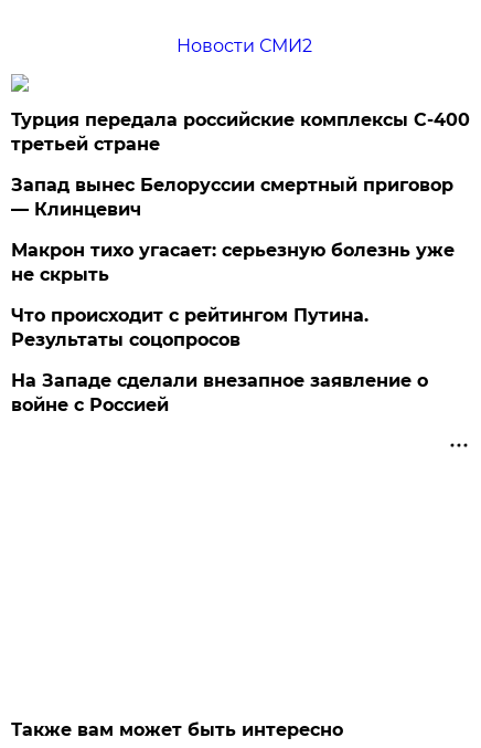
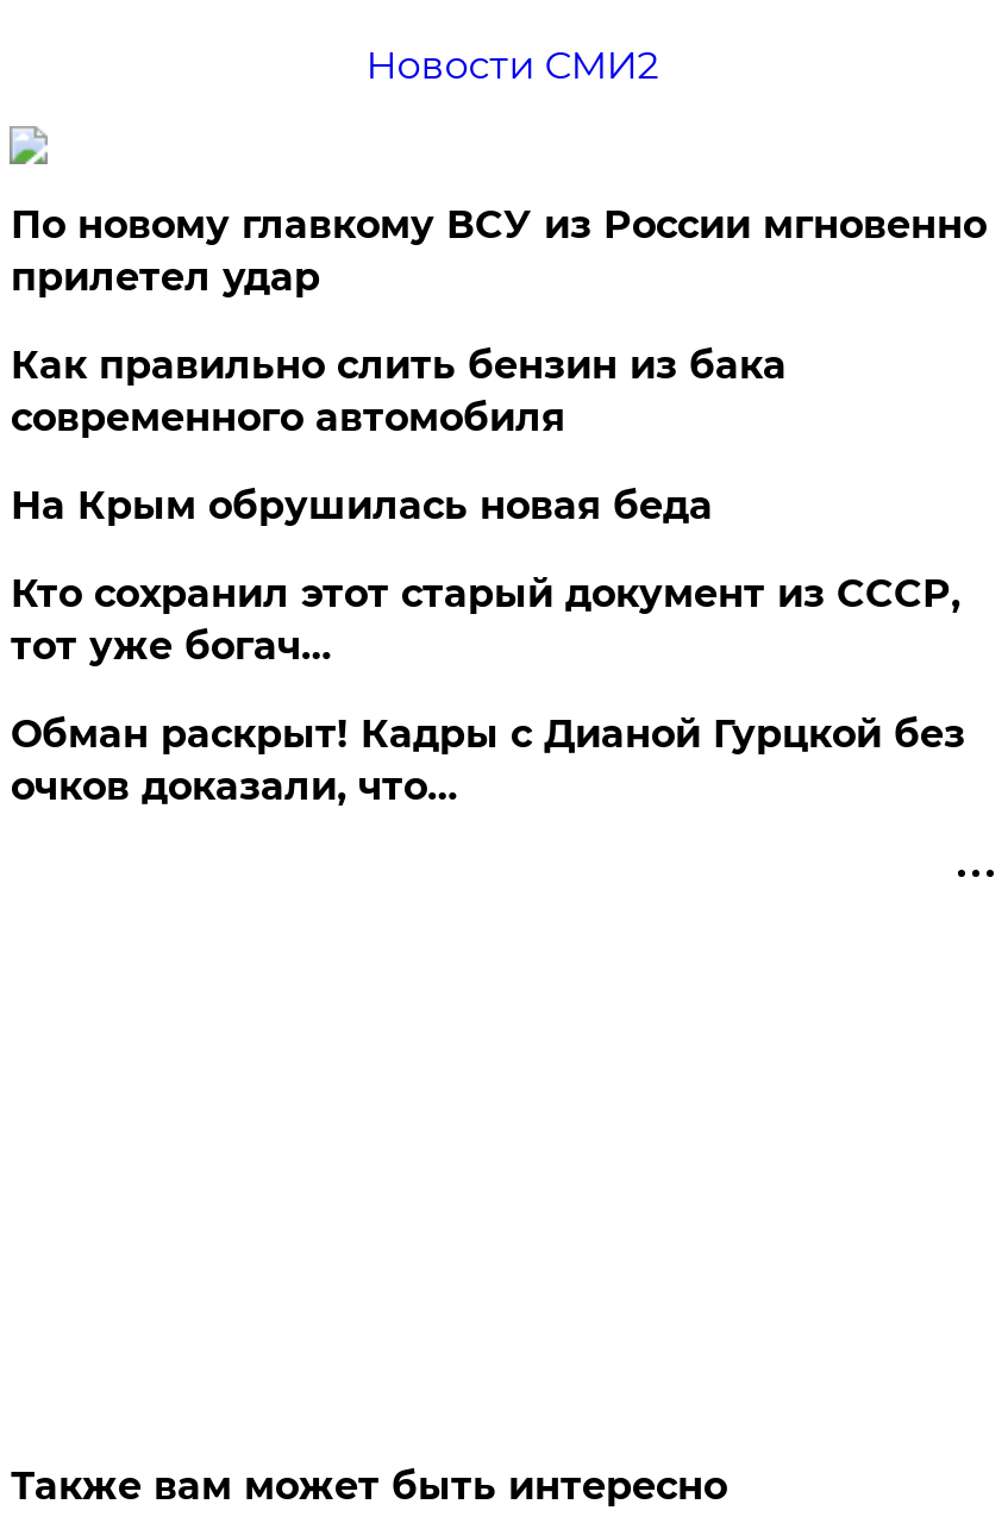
- Турция передала российские комплексы С-400
- третьей стране
+ По новому главкому ВСУ из России мгновенно
+ прилетел удар

- Запад вынес Белоруссии смертный приговор
- — Клинцевич
+ Как правильно слить бензин из бака
+ современного автомобиля

- Макрон тихо угасает: серьезную болезнь уже
- не скрыть
+ На Крым обрушилась новая беда

- Что происходит с рейтингом Путина.
- Результаты соцопросов
+ Кто сохранил этот старый документ из СССР,
+ тот уже богач…

- На Западе сделали внезапное заявление о
- войне с Россией
+ Обман раскрыт! Кадры с Дианой Гурцкой без
+ очков доказали, что…
